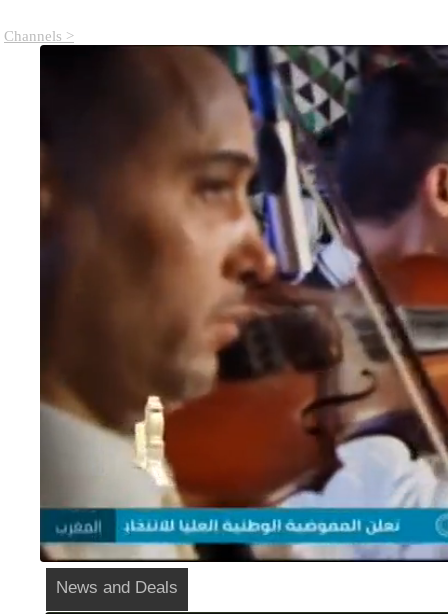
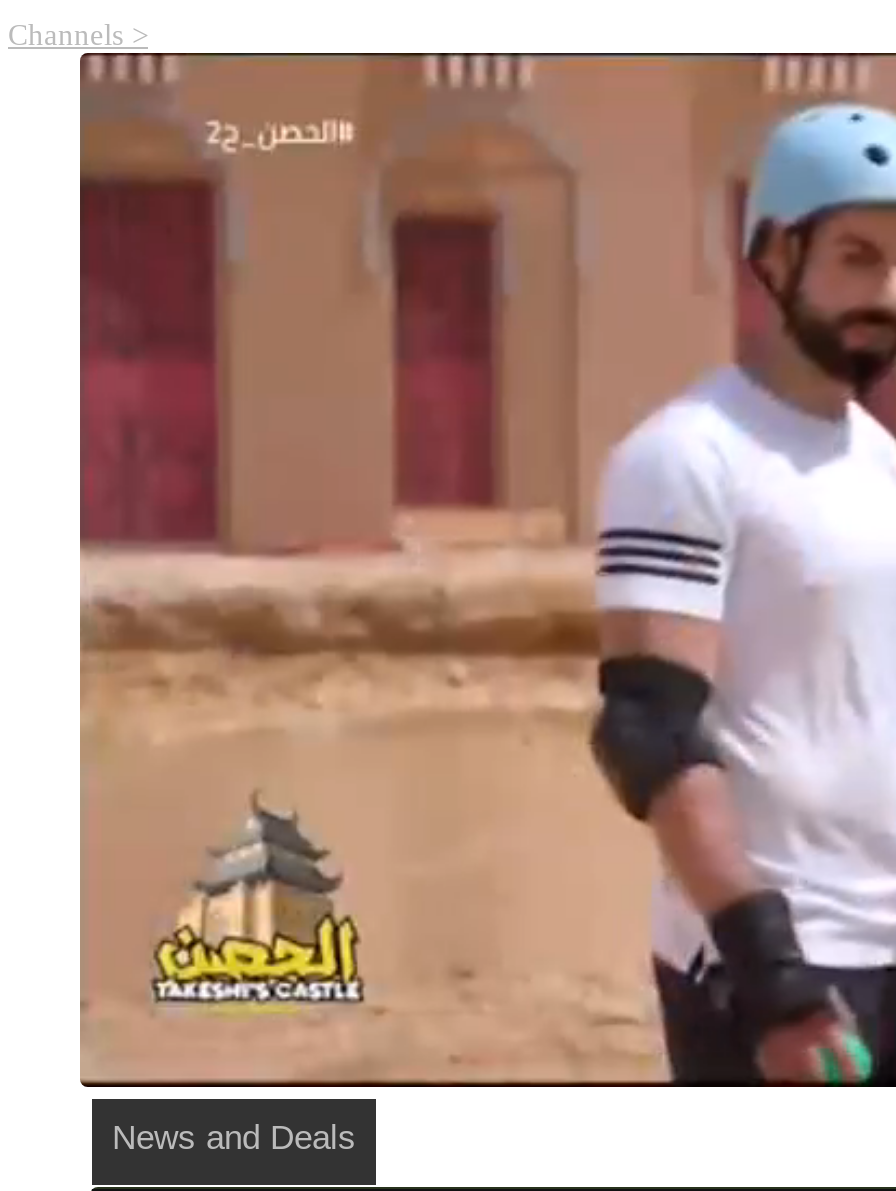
- [image]
+ [image]
